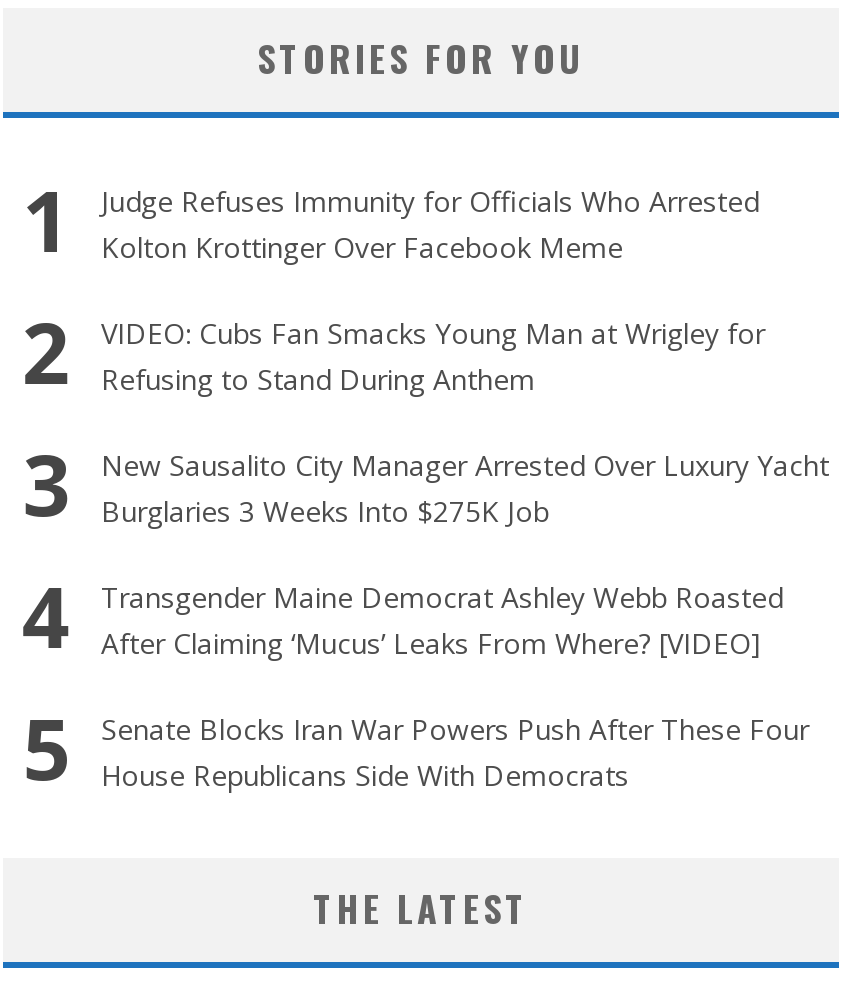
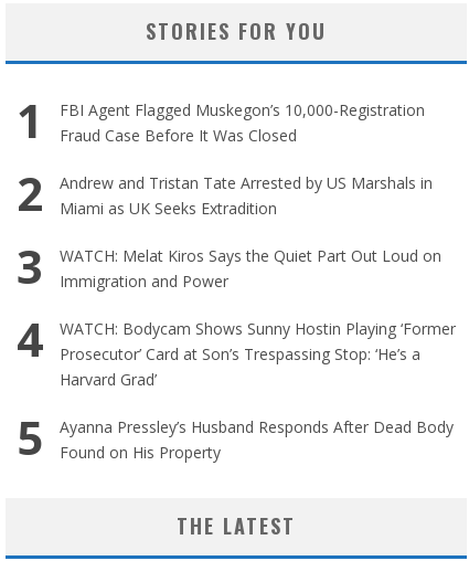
- Judge Refuses Immunity for Officials Who Arrested
- Kolton Krottinger Over Facebook Meme
+ FBI Agent Flagged Muskegon’s 10,000-Registration
+ Fraud Case Before It Was Closed

- VIDEO: Cubs Fan Smacks Young Man at Wrigley for
- Refusing to Stand During Anthem
+ Andrew and Tristan Tate Arrested by US Marshals in
+ Miami as UK Seeks Extradition

- New Sausalito City Manager Arrested Over Luxury Yacht
- Burglaries 3 Weeks Into $275K Job
+ WATCH: Melat Kiros Says the Quiet Part Out Loud on
+ Immigration and Power

- Transgender Maine Democrat Ashley Webb Roasted
- After Claiming ‘Mucus’ Leaks From Where? [VIDEO]
+ WATCH: Bodycam Shows Sunny Hostin Playing ‘Former
+ Prosecutor’ Card at Son’s Trespassing Stop: ‘He’s a
+ Harvard Grad’

- Senate Blocks Iran War Powers Push After These Four
- House Republicans Side With Democrats
+ Ayanna Pressley’s Husband Responds After Dead Body
+ Found on His Property
